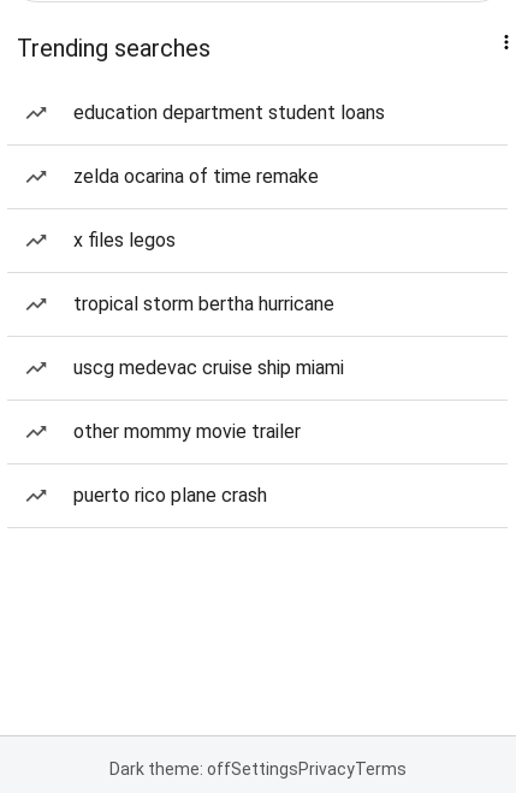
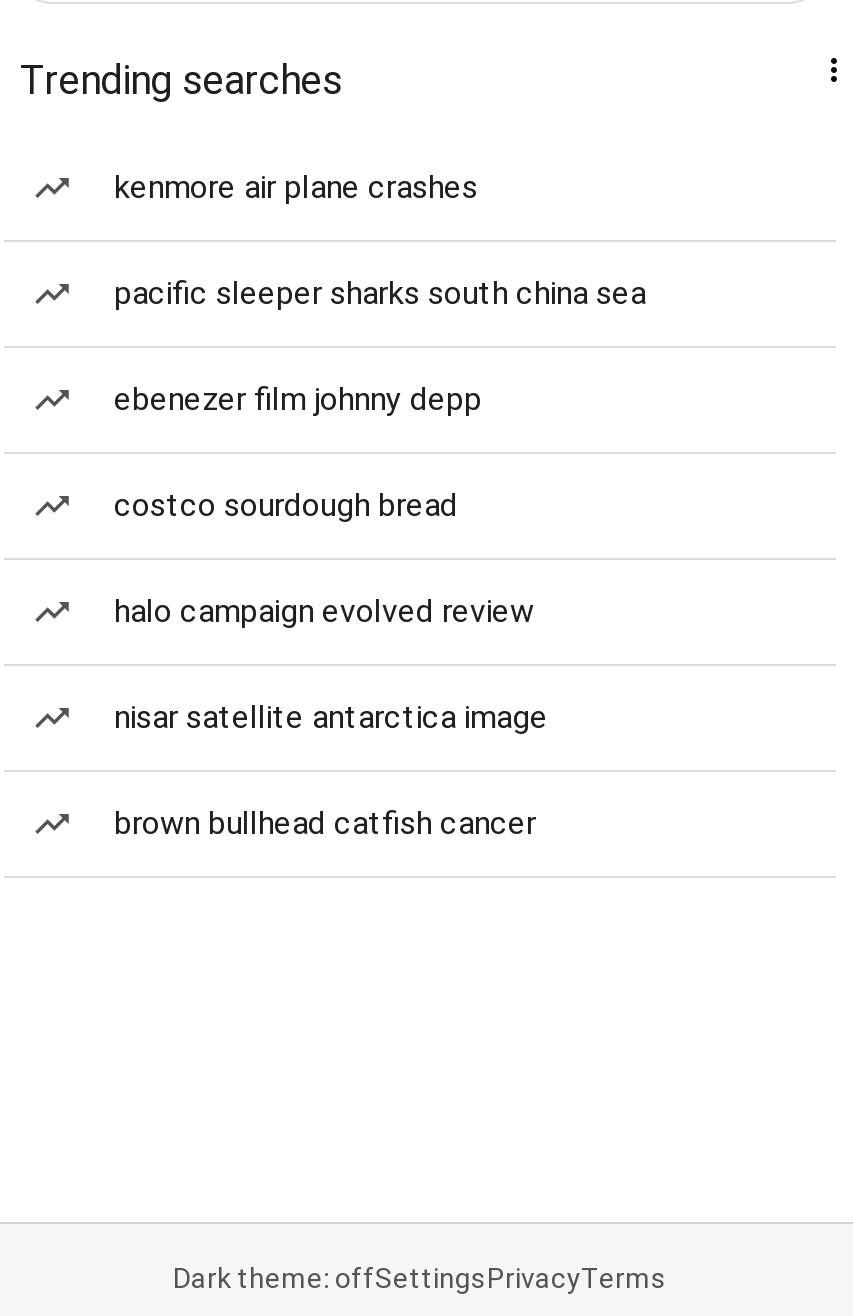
- education department student loans
+ kenmore air plane crashes

- zelda ocarina of time remake
+ pacific sleeper sharks south china sea

- x files legos
+ ebenezer film johnny depp

- tropical storm bertha hurricane
+ costco sourdough bread

- uscg medevac cruise ship miami
+ halo campaign evolved review

- other mommy movie trailer
+ nisar satellite antarctica image

- puerto rico plane crash
+ brown bullhead catfish cancer
